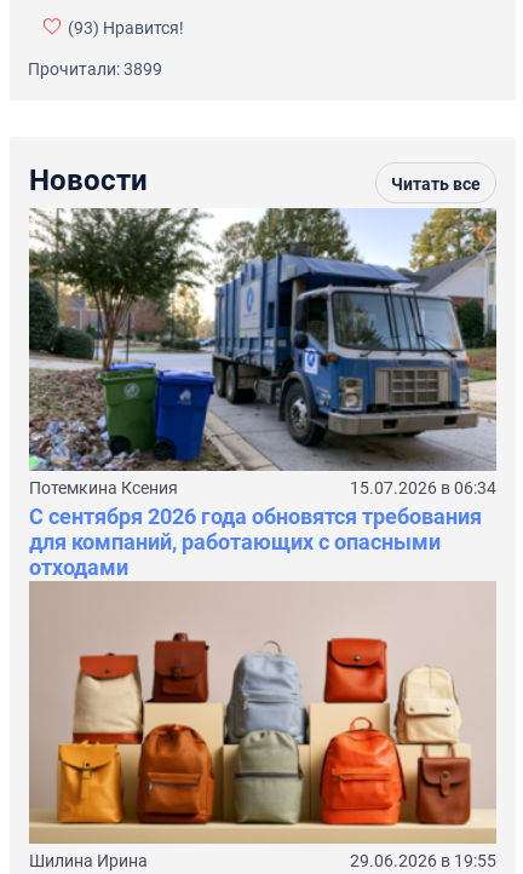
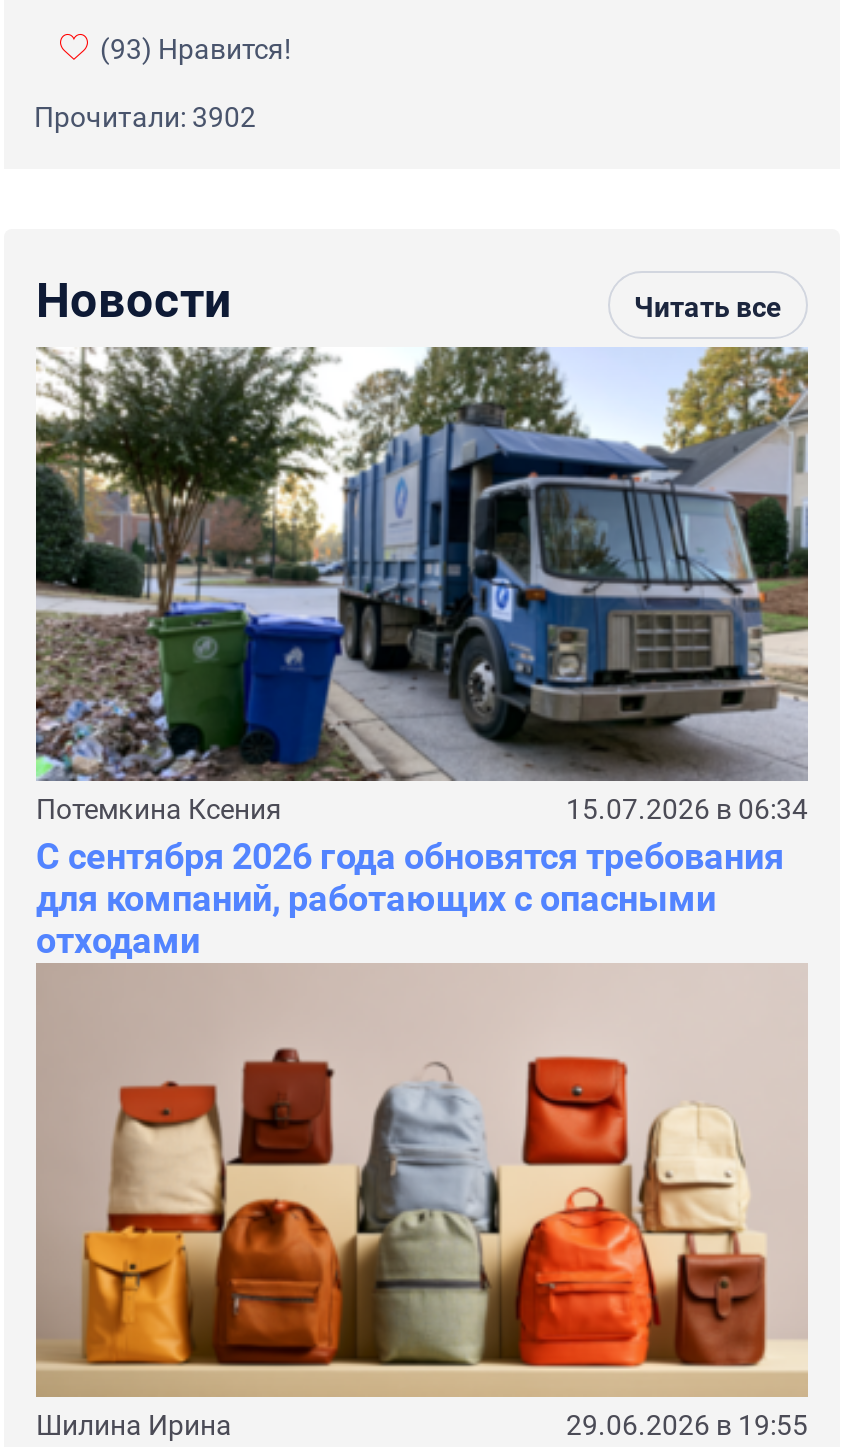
- Прочитали: 3899
+ Прочитали: 3902
